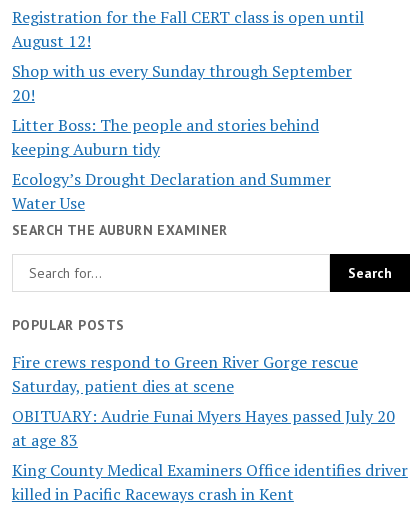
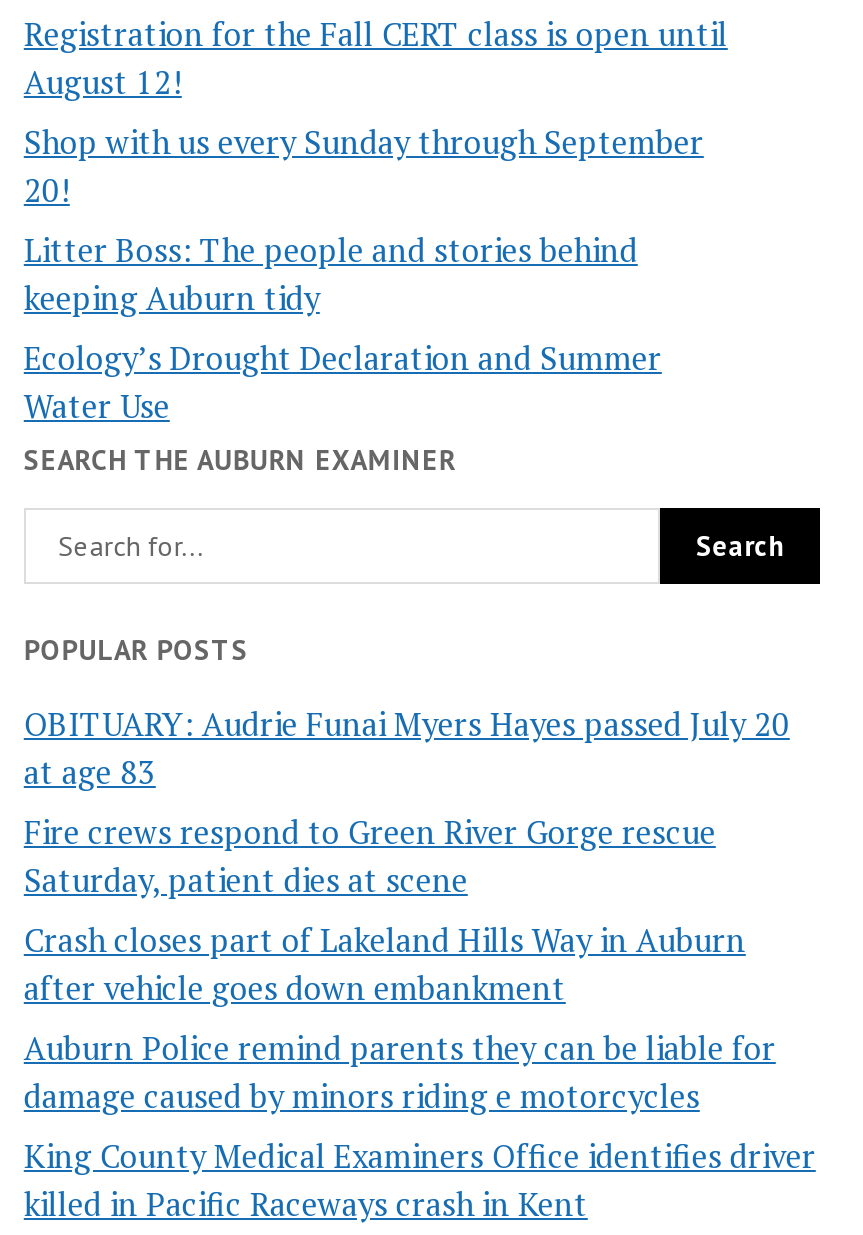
+ Crash closes part of Lakeland Hills Way in Auburn
+ after vehicle goes down embankment
+ Auburn Police remind parents they can be liable for
+ damage caused by minors riding e motorcycles

moved up: OBITUARY: Audrie Funai Myers Hayes passed July 20 | at age 83
